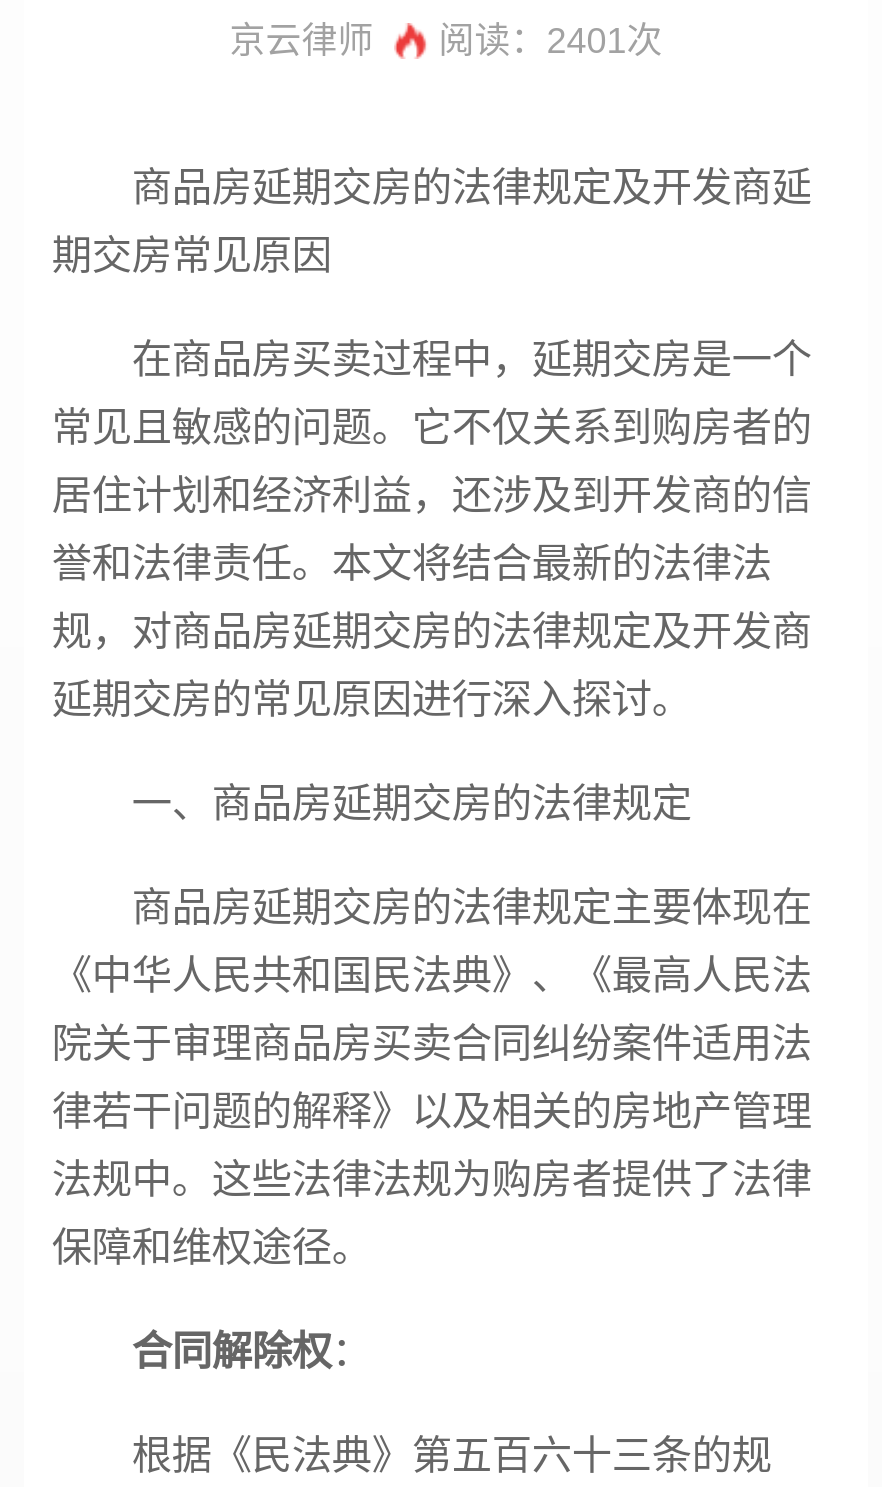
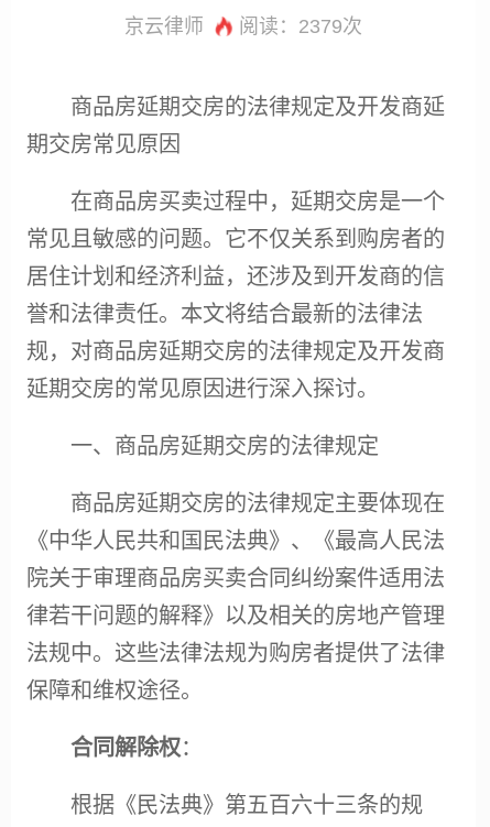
- 京云律师 阅读：2401次
+ 京云律师 阅读：2379次
